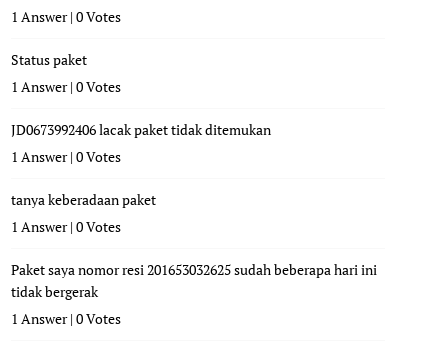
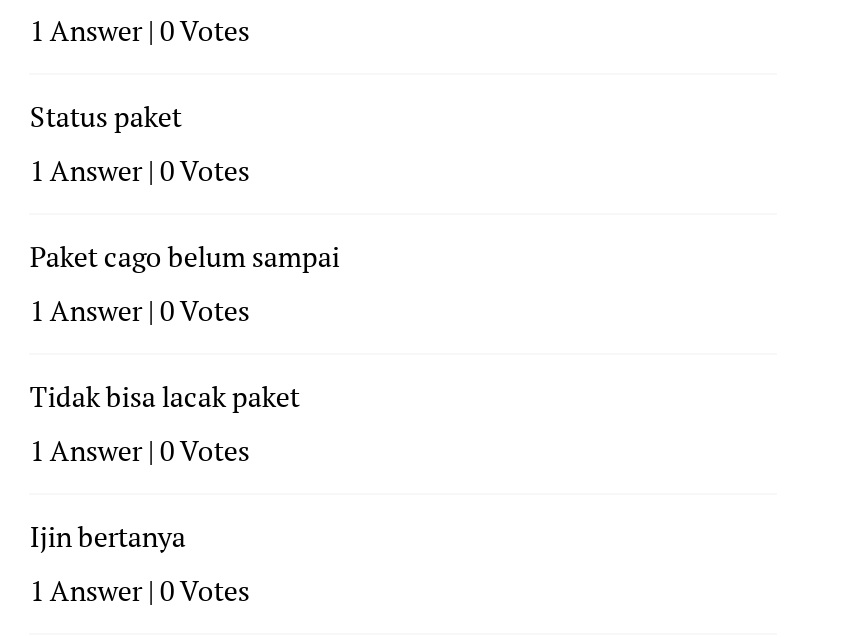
- JD0673992406 lacak paket tidak ditemukan
+ Paket cago belum sampai

- tanya keberadaan paket
+ Tidak bisa lacak paket

- Paket saya nomor resi 201653032625 sudah beberapa hari ini
- tidak bergerak
+ Ijin bertanya
